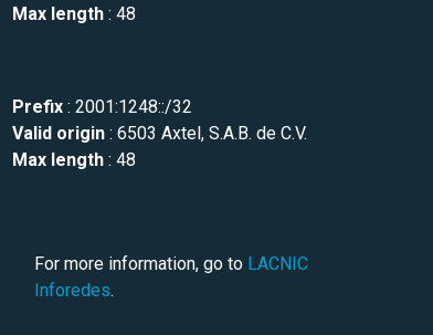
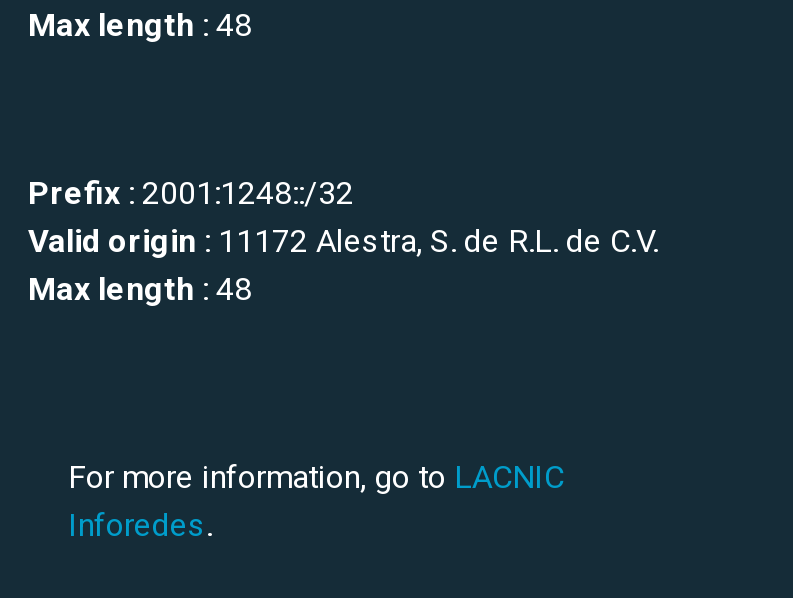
- Valid origin: 6503 Axtel, S.A.B. de C.V.
+ Valid origin: 11172 Alestra, S. de R.L. de C.V.
